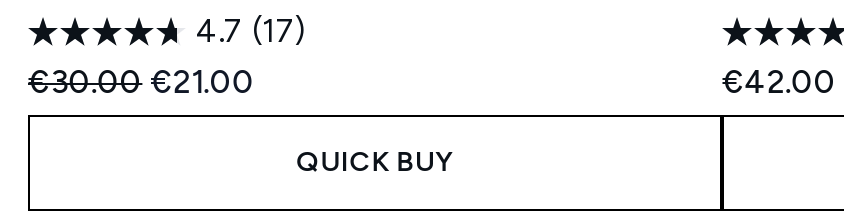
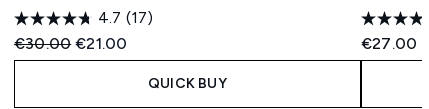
- €42.00
+ €27.00
